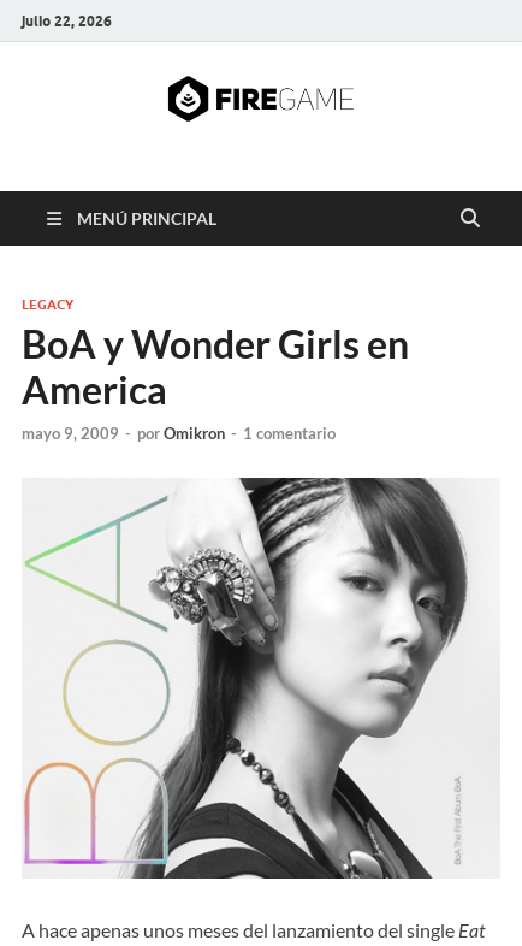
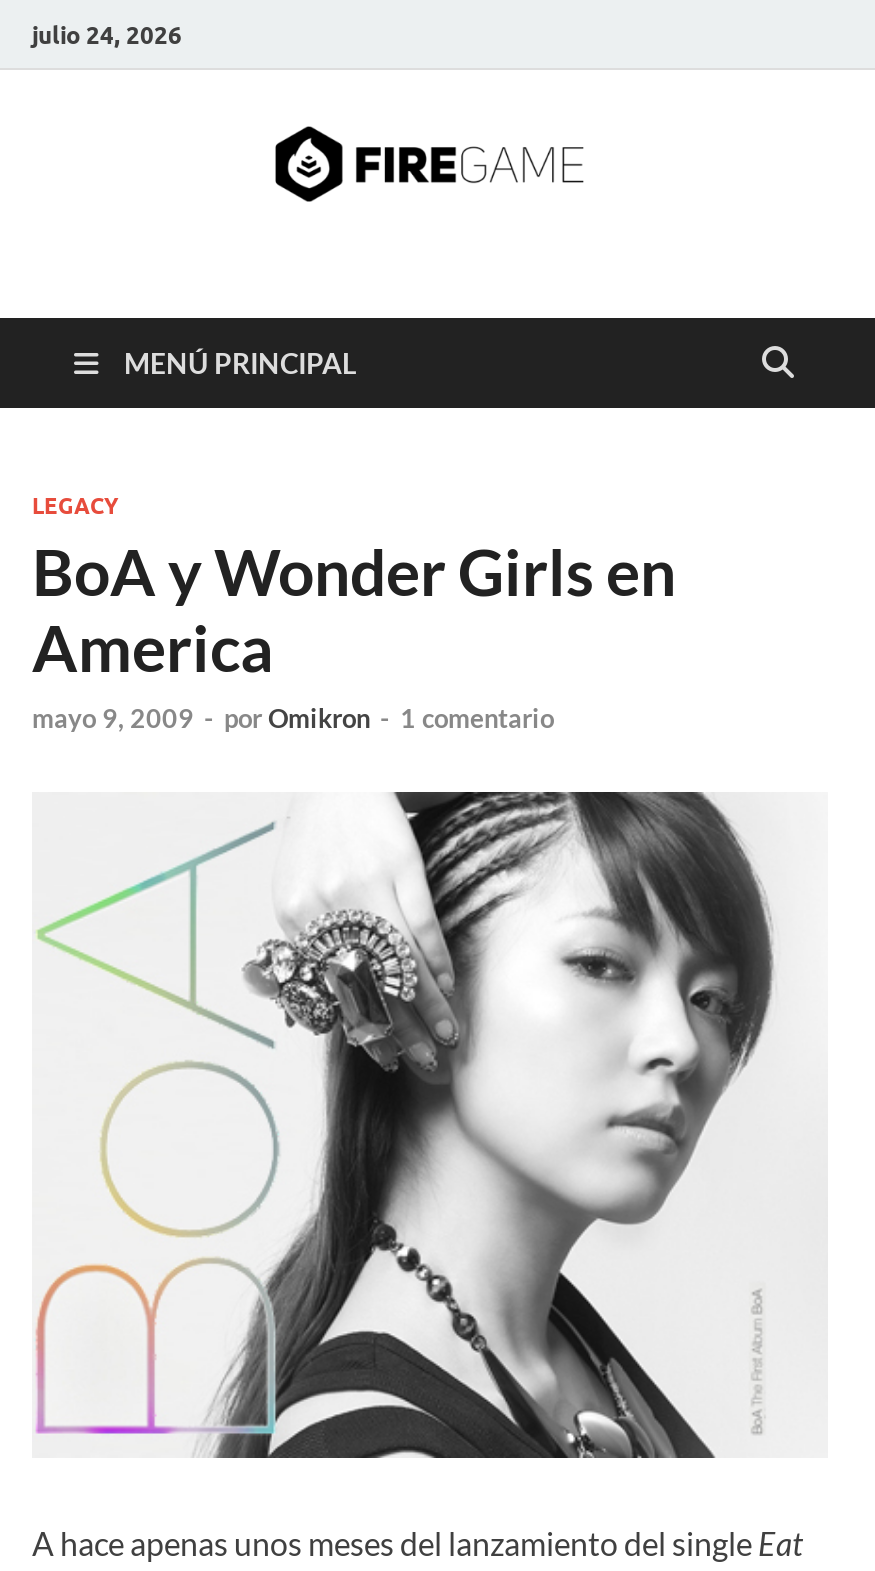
- julio 22, 2026
+ julio 24, 2026
